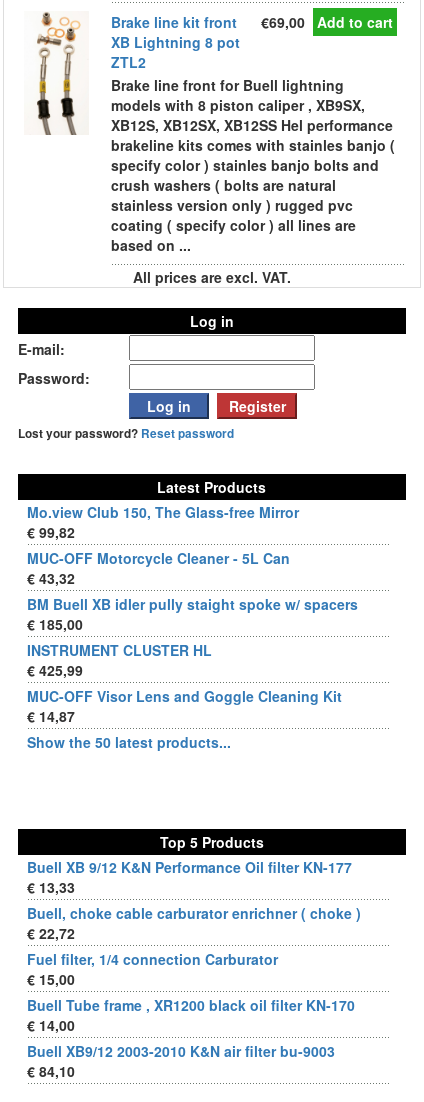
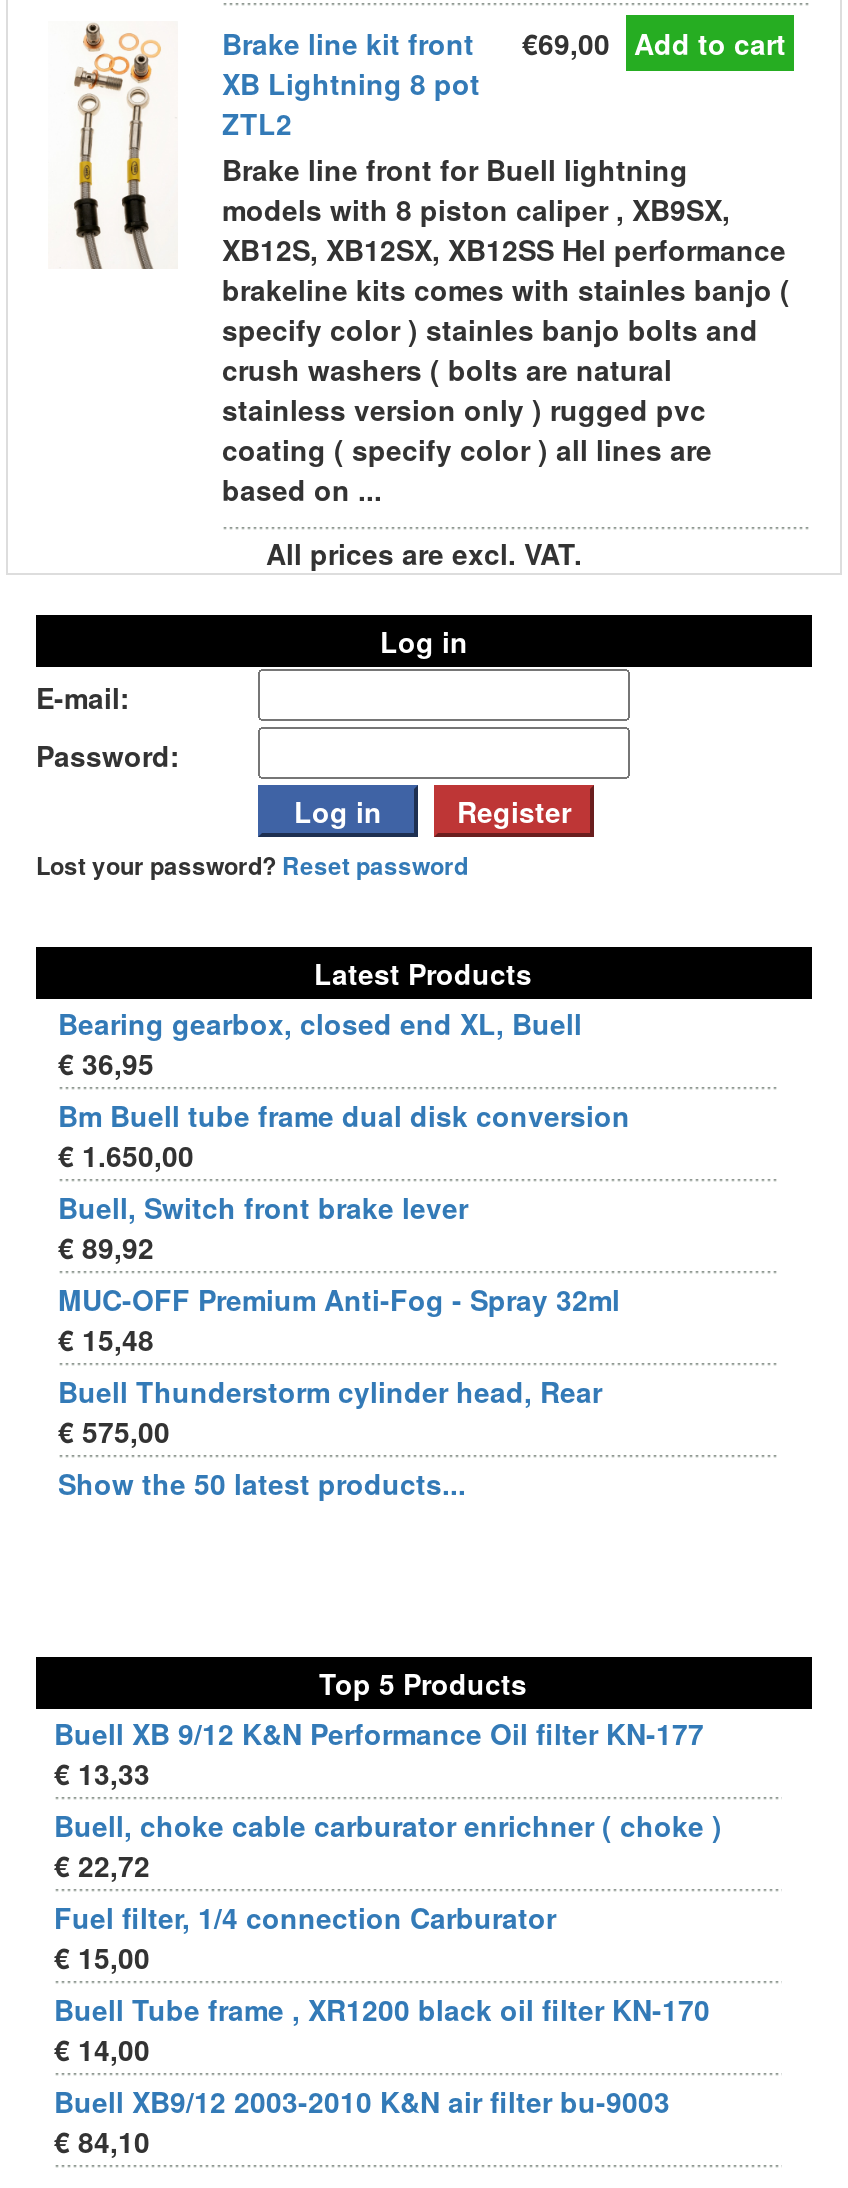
- Mo.view Club 150, The Glass-free Mirror
- € 99,82
- MUC-OFF Motorcycle Cleaner - 5L Can
- € 43,32
- BM Buell XB idler pully staight spoke w/ spacers
- € 185,00
- INSTRUMENT CLUSTER HL
- € 425,99
- MUC-OFF Visor Lens and Goggle Cleaning Kit
- € 14,87
+ Bearing gearbox, closed end XL, Buell
+ € 36,95
+ Bm Buell tube frame dual disk conversion
+ € 1.650,00
+ Buell, Switch front brake lever
+ € 89,92
+ MUC-OFF Premium Anti-Fog - Spray 32ml
+ € 15,48
+ Buell Thunderstorm cylinder head, Rear
+ € 575,00
